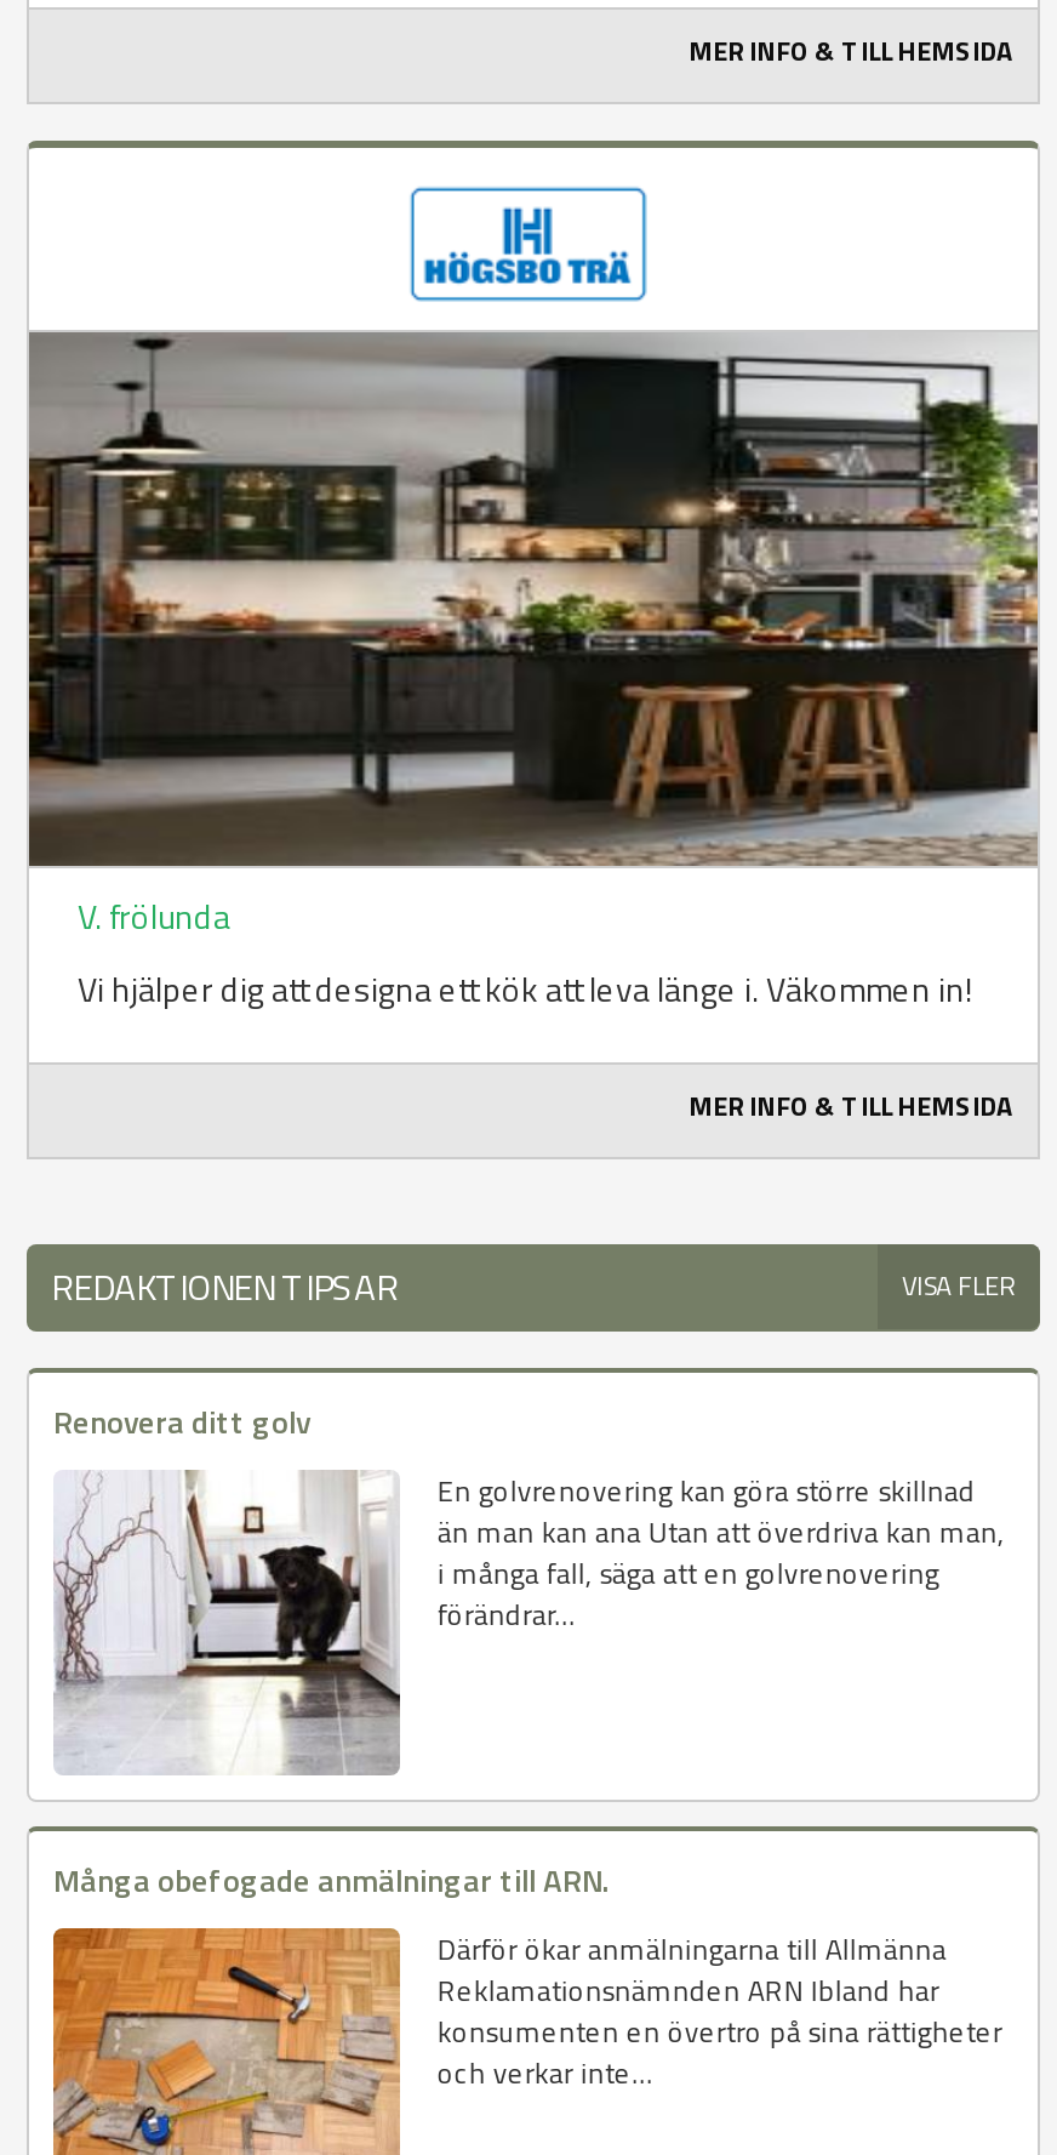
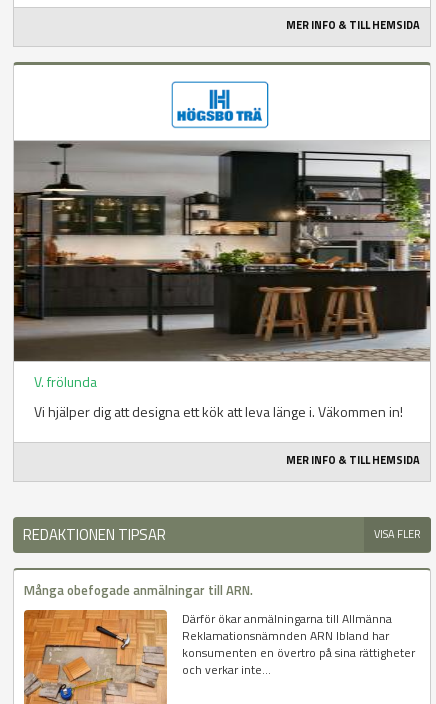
- [image]
- Renovera ditt golv
- En golvrenovering kan göra större skillnad
- än man kan ana Utan att överdriva kan man,
- i många fall, säga att en golvrenovering
- förändrar...
